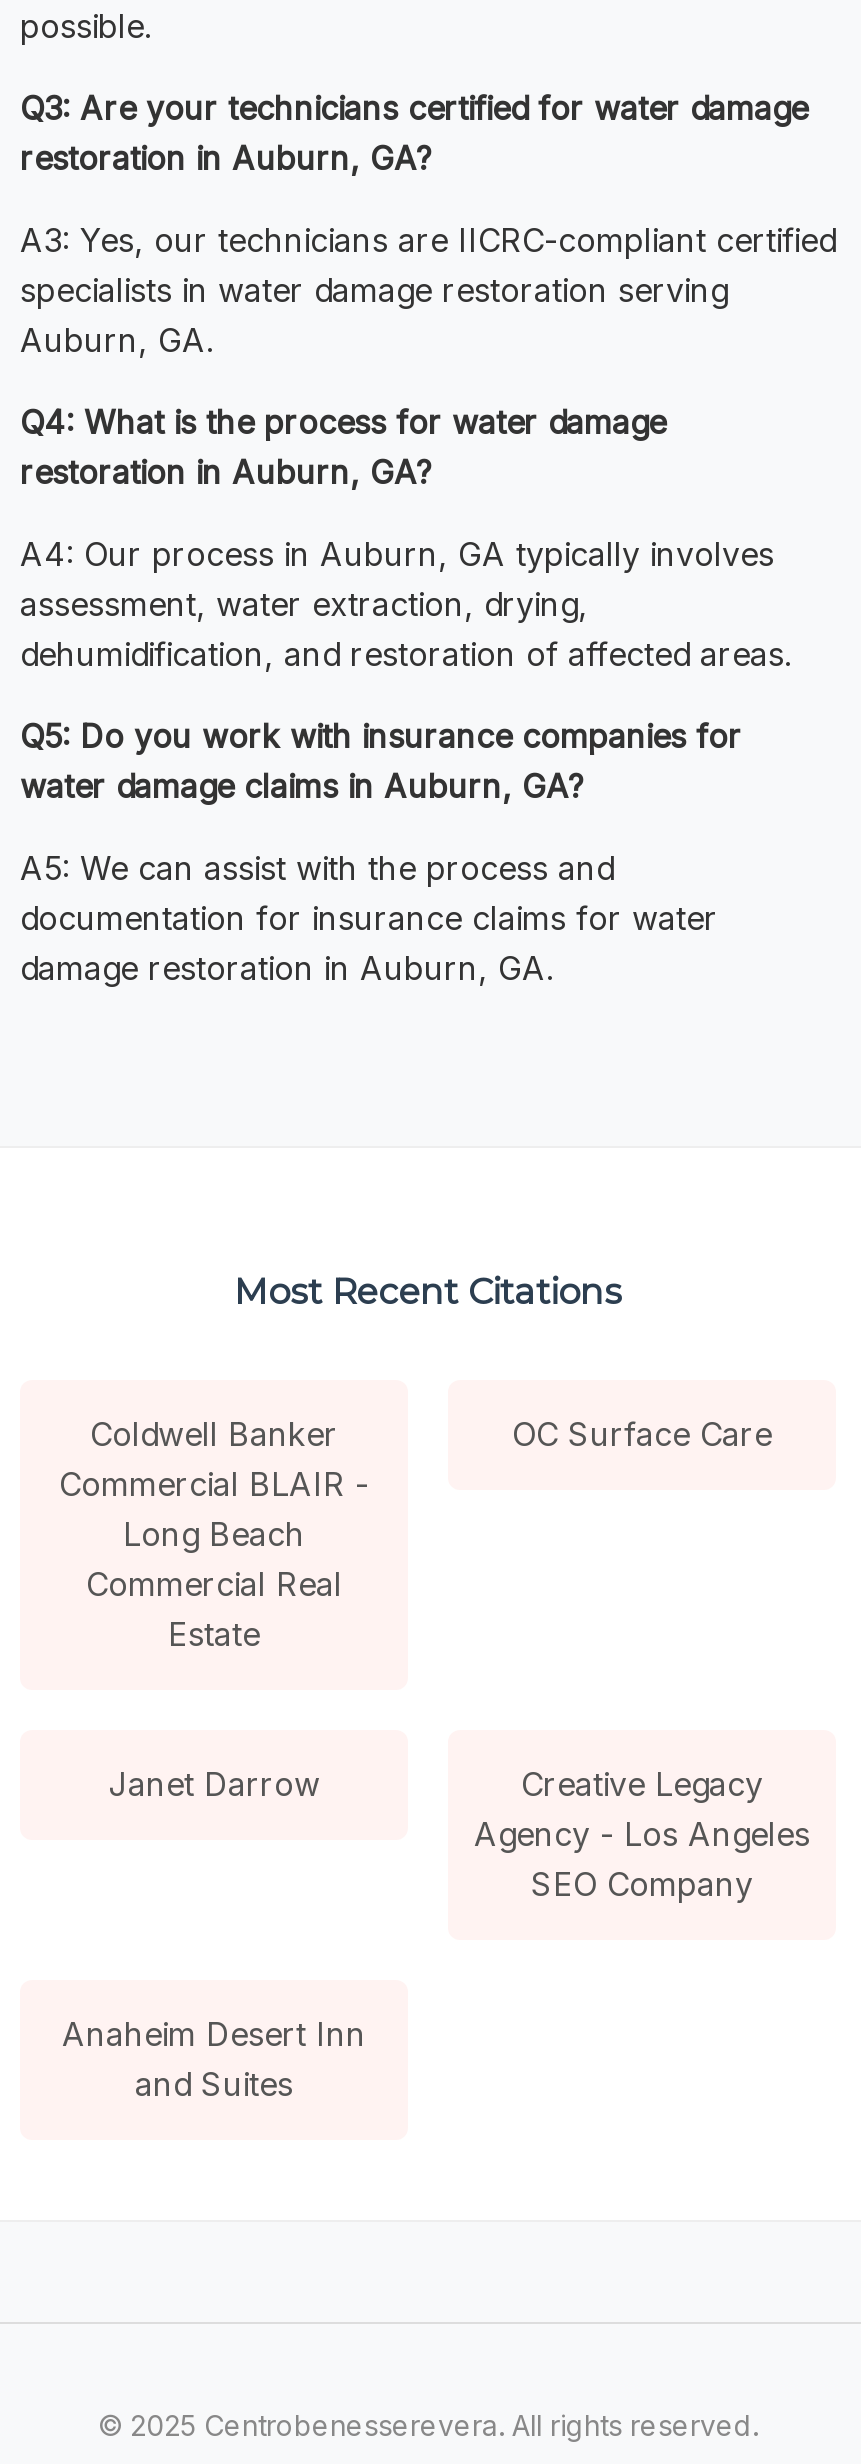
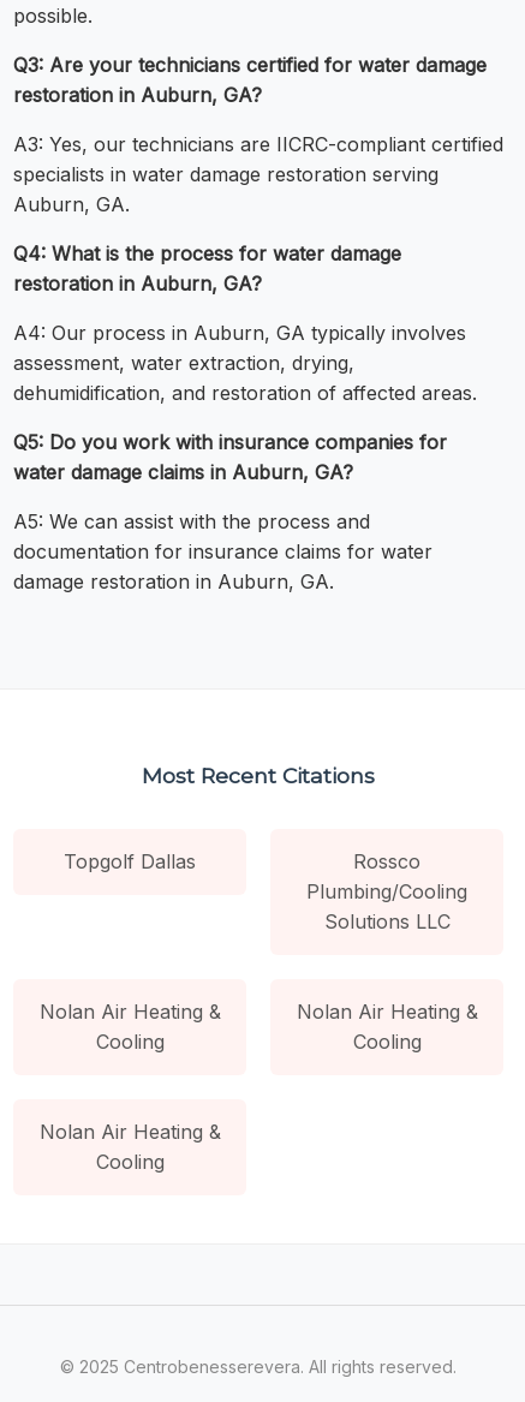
- Coldwell Banker
- Commercial BLAIR -
- Long Beach
- Commercial Real
- Estate
+ Topgolf Dallas
+ Rossco
+ Plumbing/Cooling
+ Solutions LLC

- OC Surface Care
+ Nolan Air Heating &
+ Cooling

- Janet Darrow
- Creative Legacy
- Agency - Los Angeles
- SEO Company
+ Nolan Air Heating &
+ Cooling

- Anaheim Desert Inn
- and Suites
+ Nolan Air Heating &
+ Cooling
